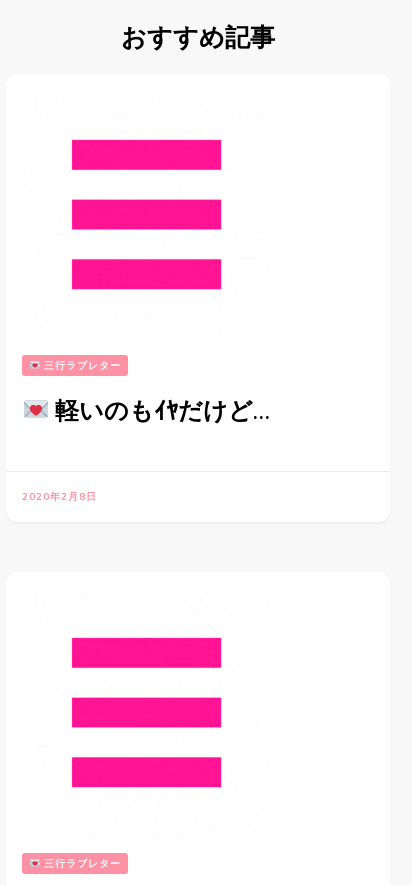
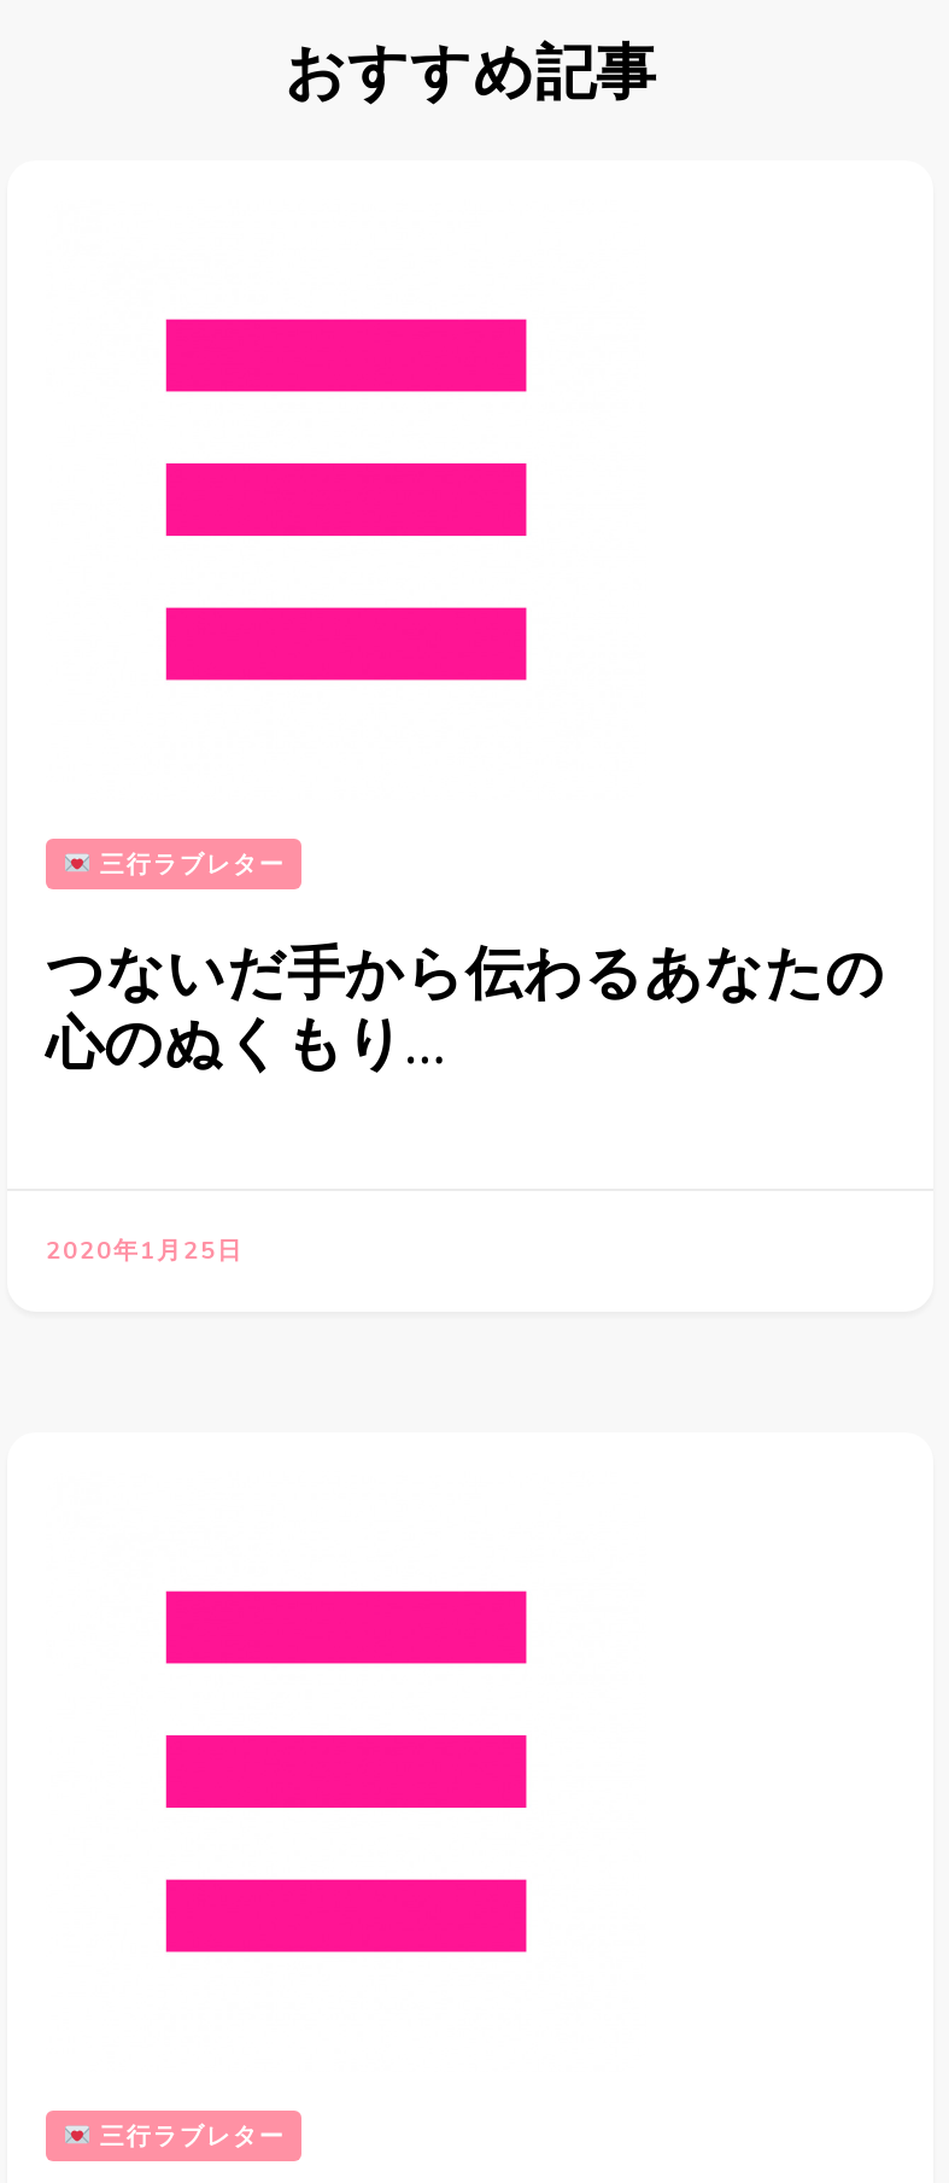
- 軽いのもｲﾔだけど…
+ つないだ手から伝わるあなたの
+ 心のぬくもり…

- 2020年2月8日
+ 2020年1月25日
